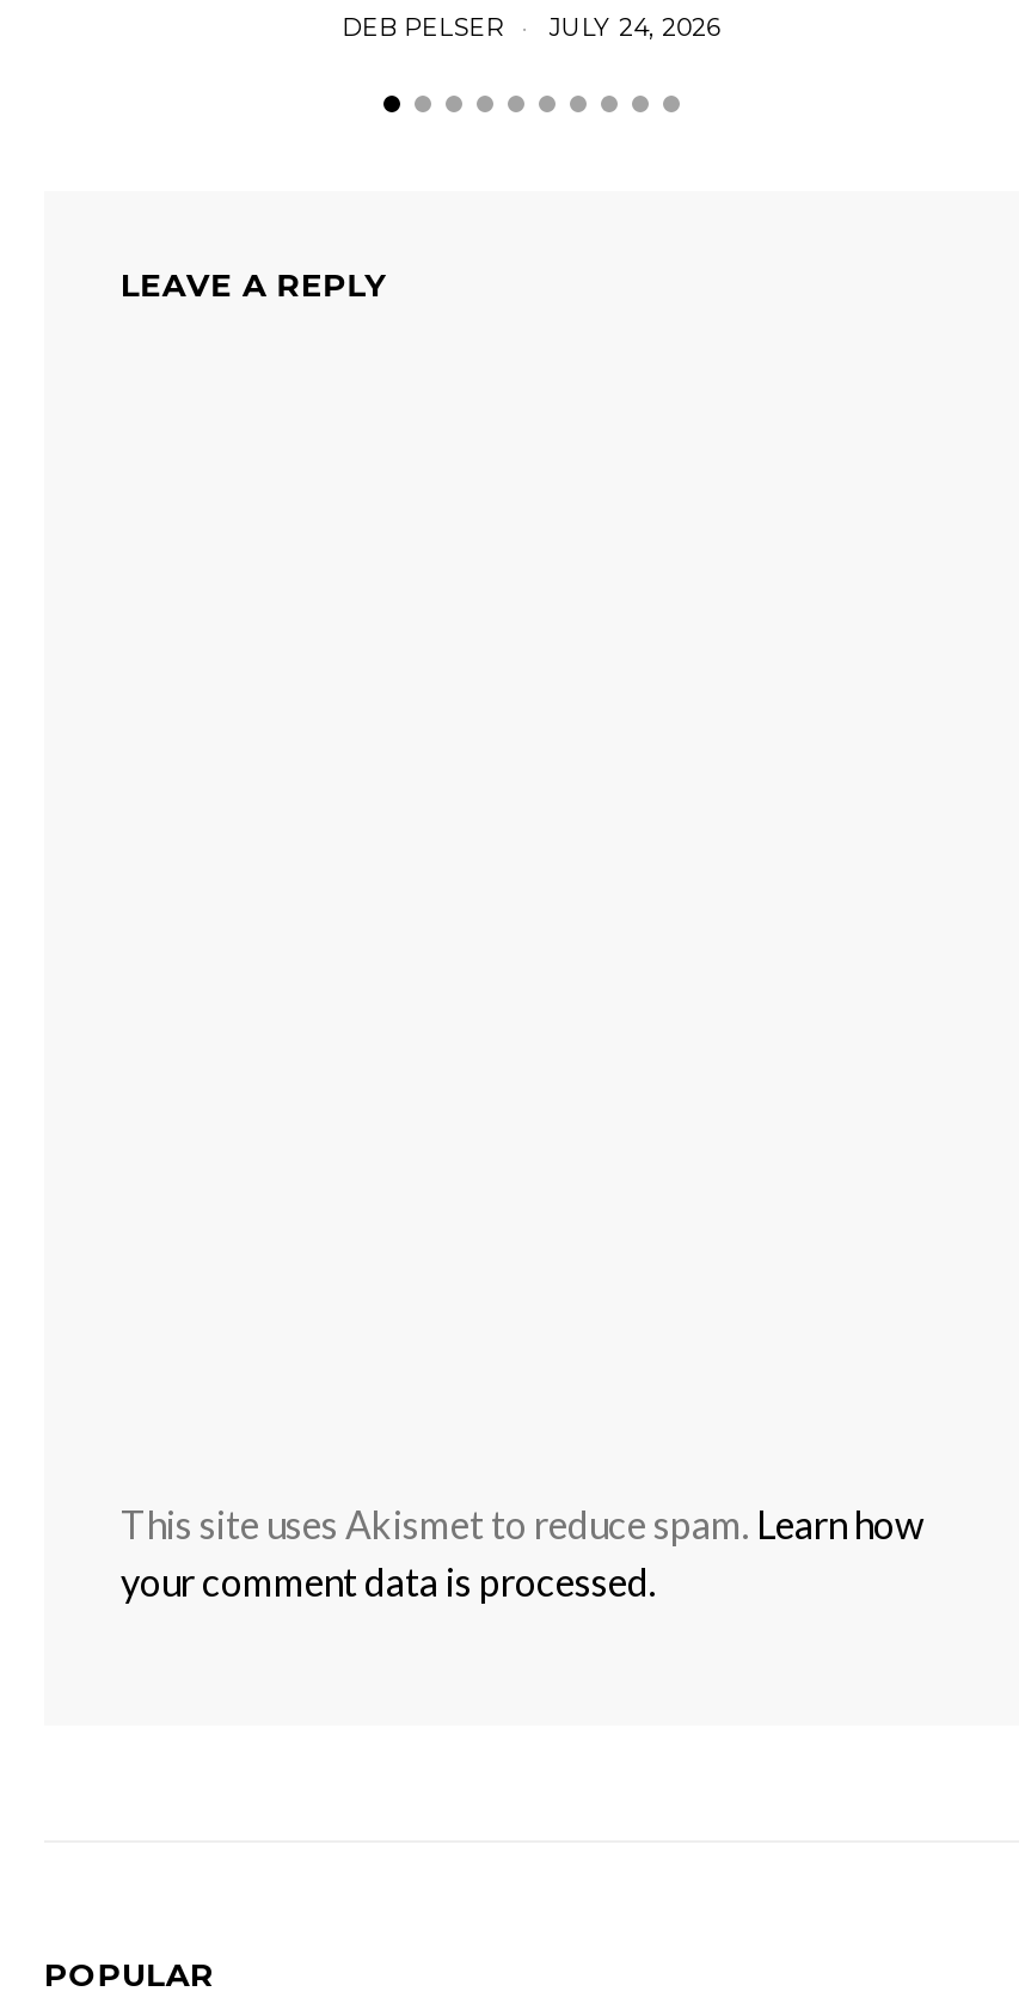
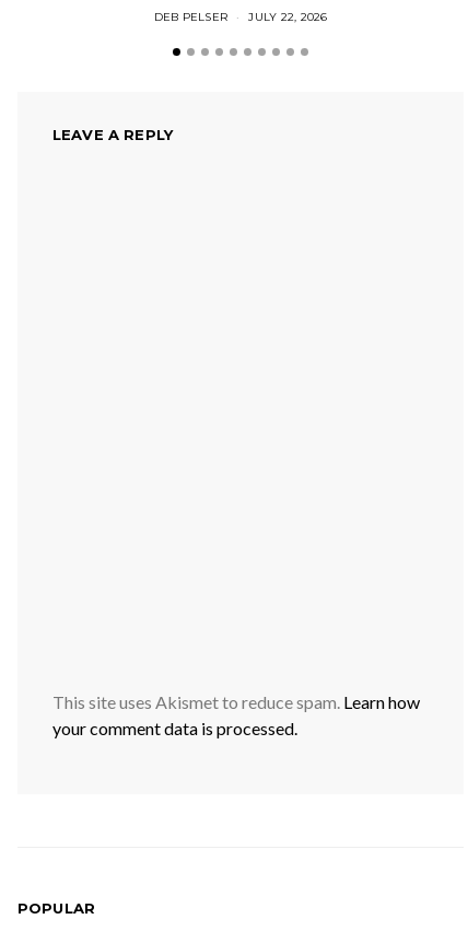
- DEB PELSER JULY 24, 2026
+ DEB PELSER JULY 22, 2026
